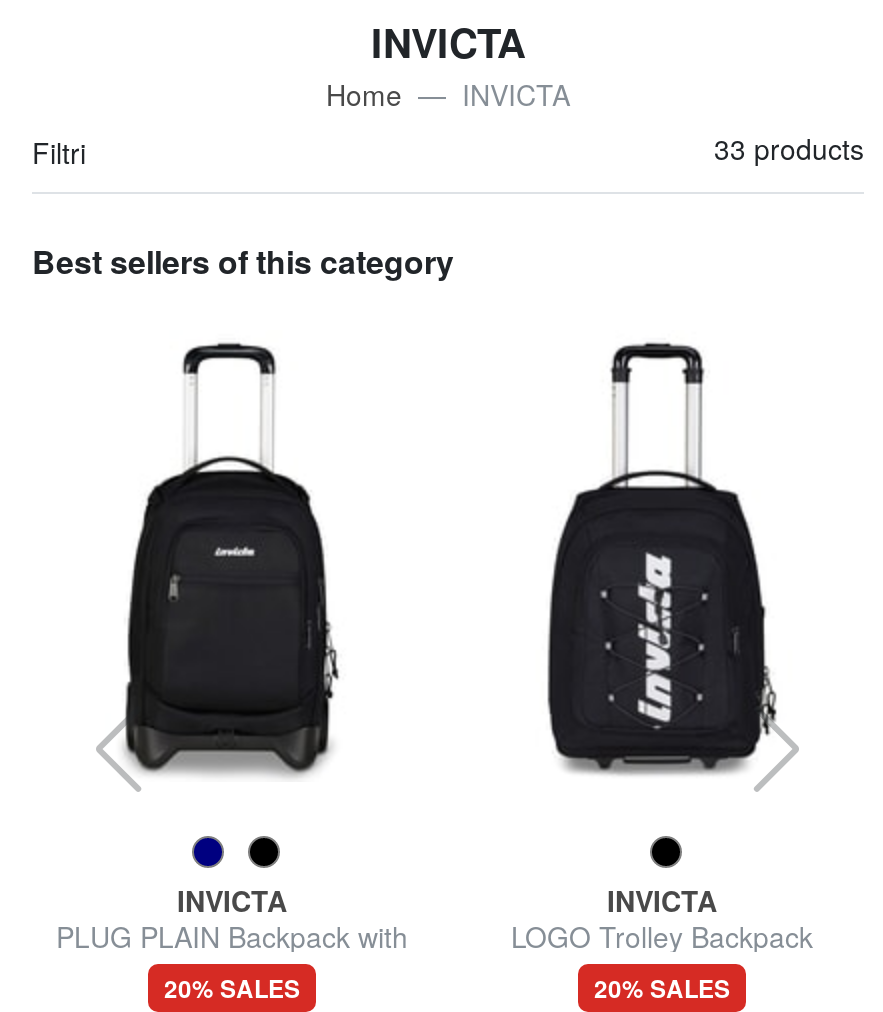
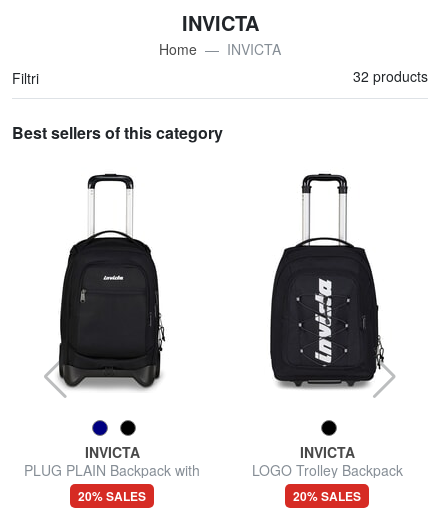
- 33 products
+ 32 products
